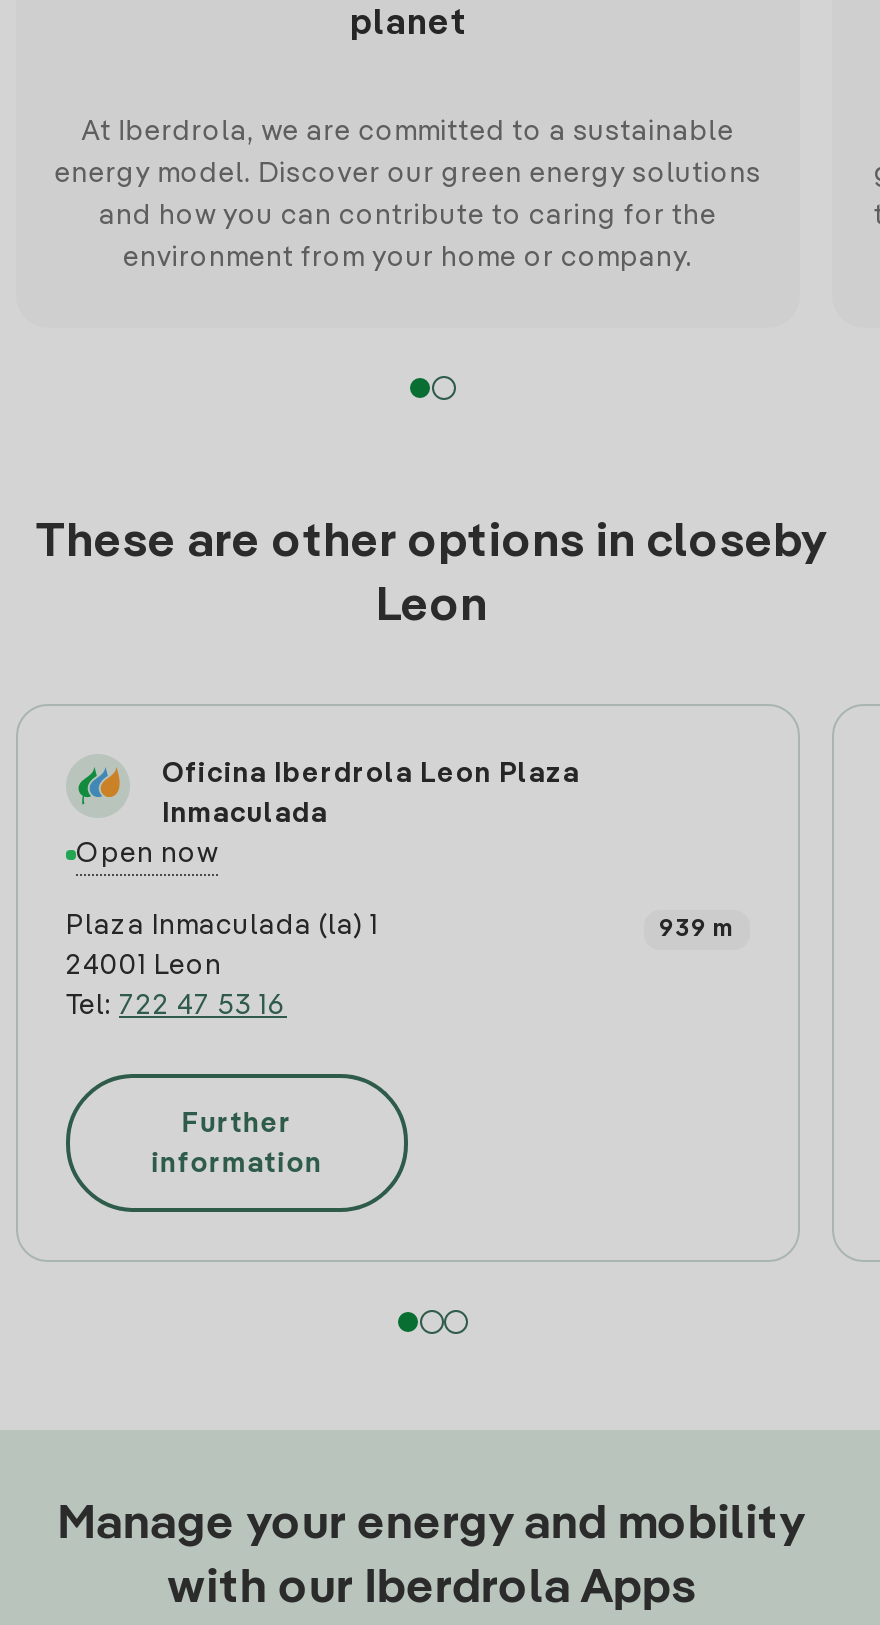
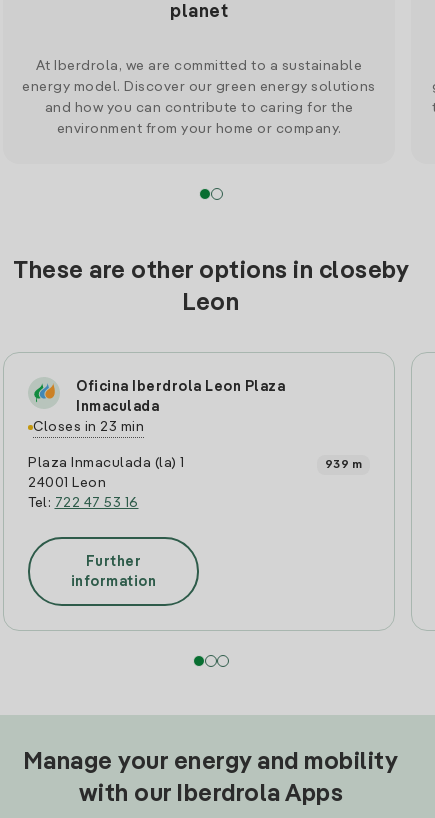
- Open now
+ Closes in 23 min
